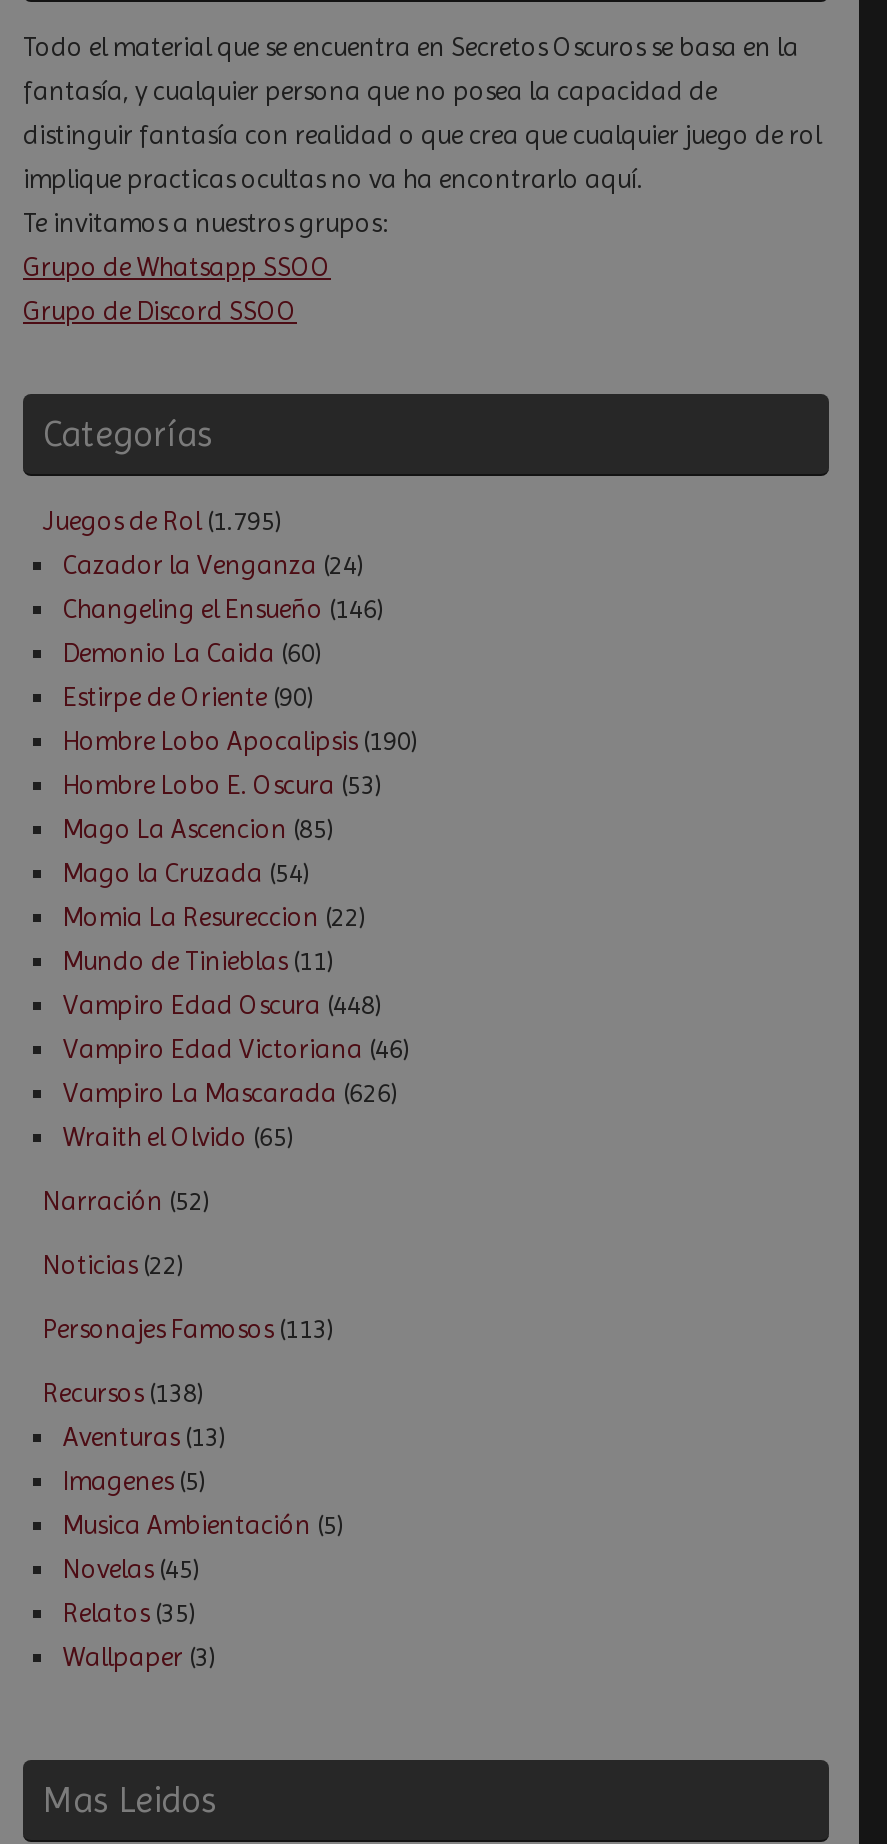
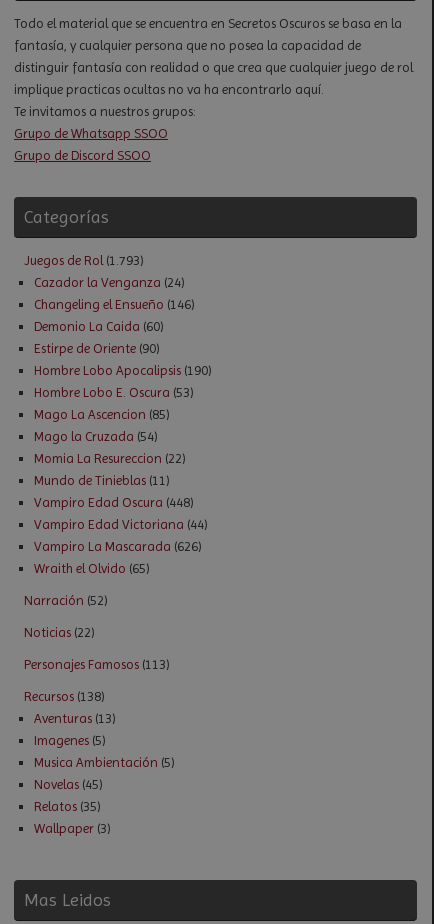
- Juegos de Rol (1.795)
+ Juegos de Rol (1.793)

- Vampiro Edad Victoriana (46)
+ Vampiro Edad Victoriana (44)
